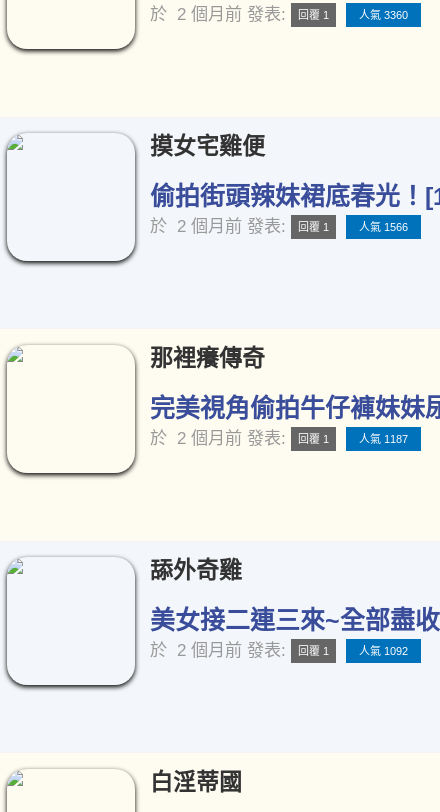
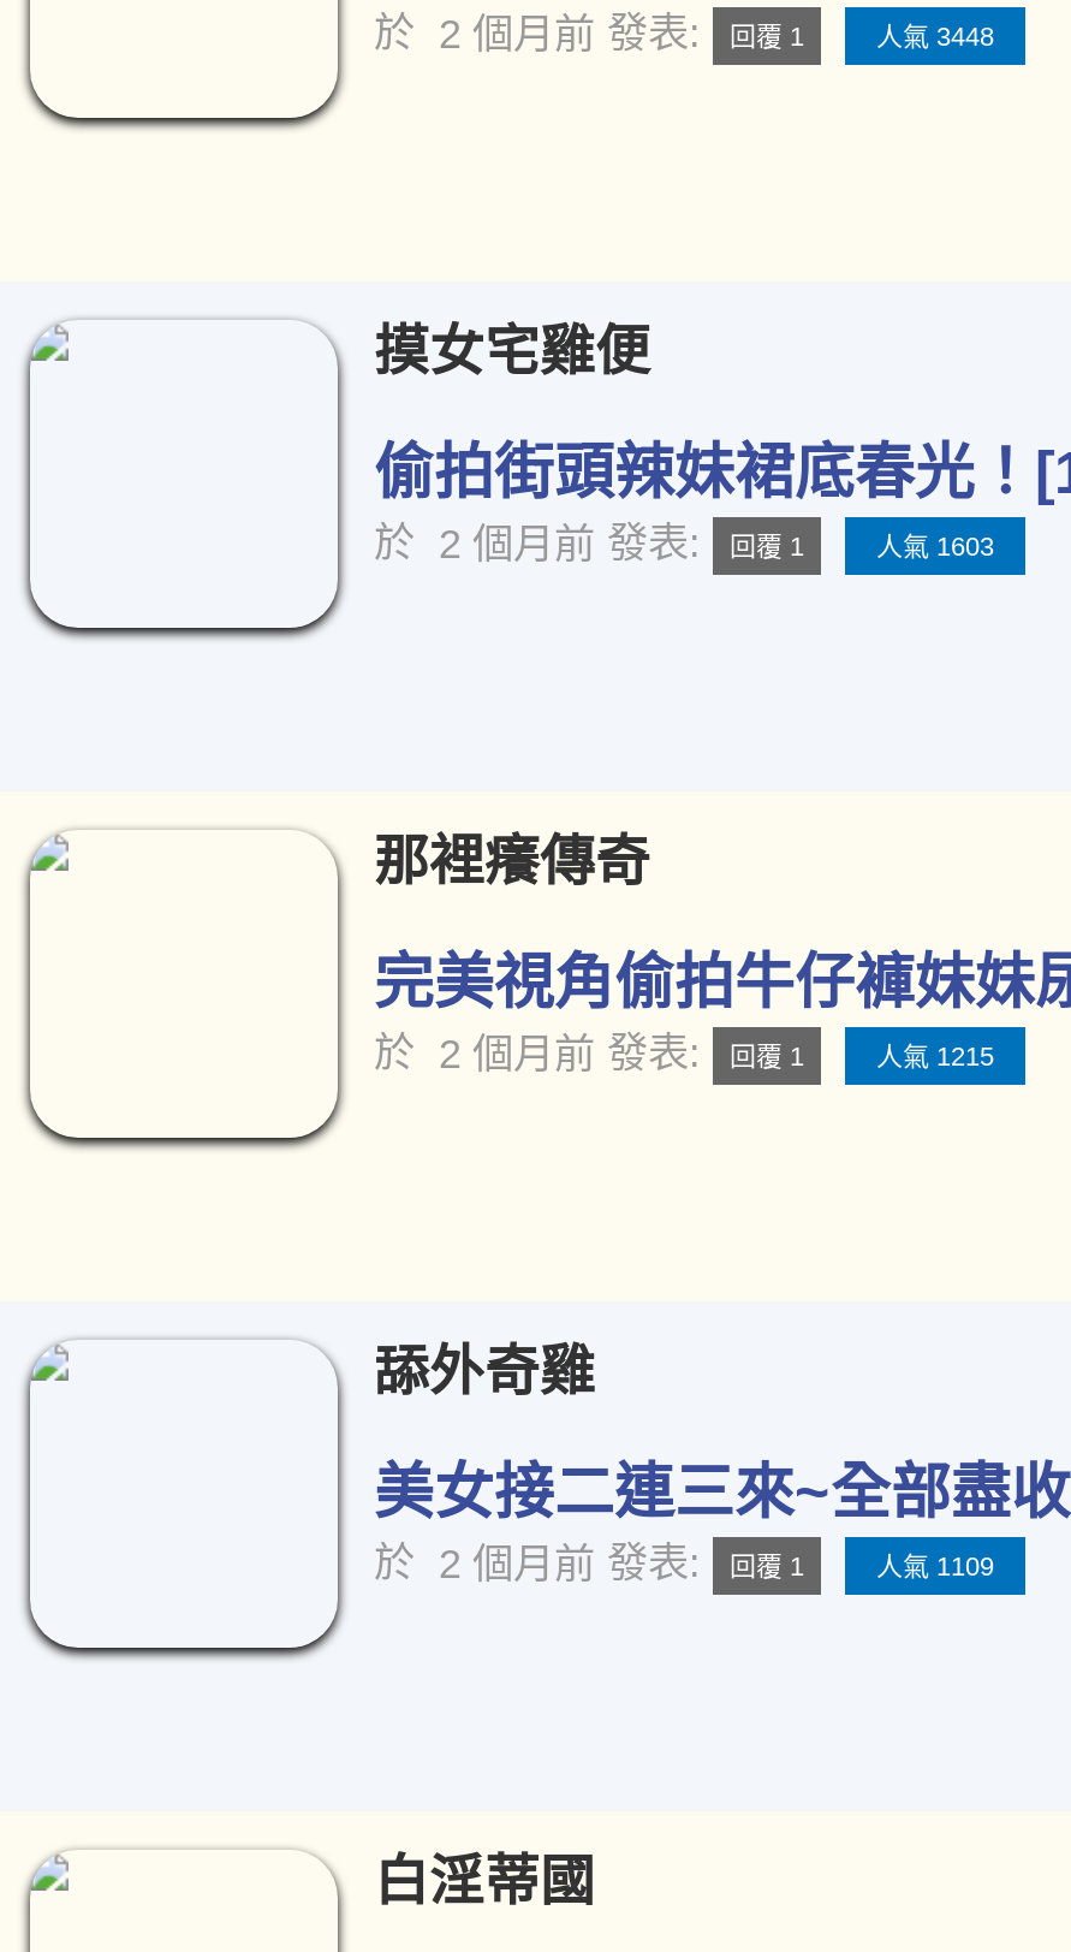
- 人氣 3360
+ 人氣 3448

- 人氣 1566
+ 人氣 1603

- 人氣 1187
+ 人氣 1215

- 人氣 1092
+ 人氣 1109
